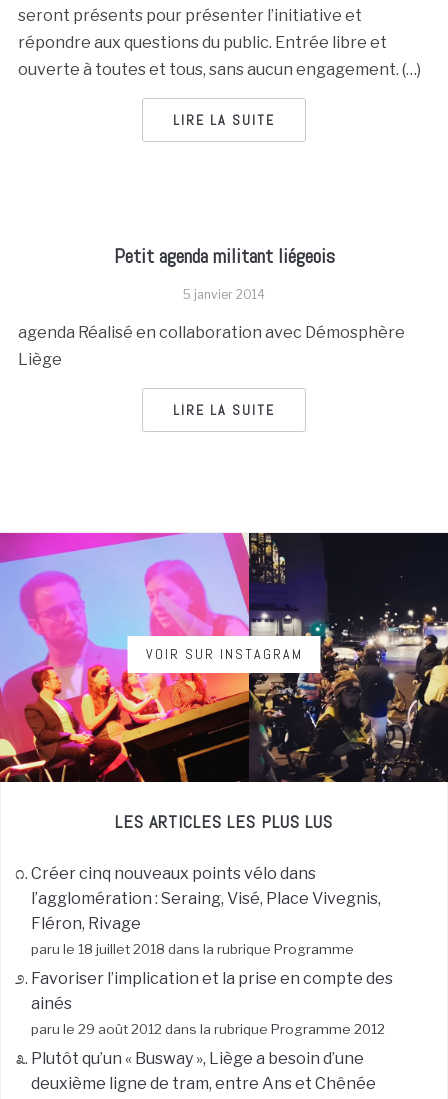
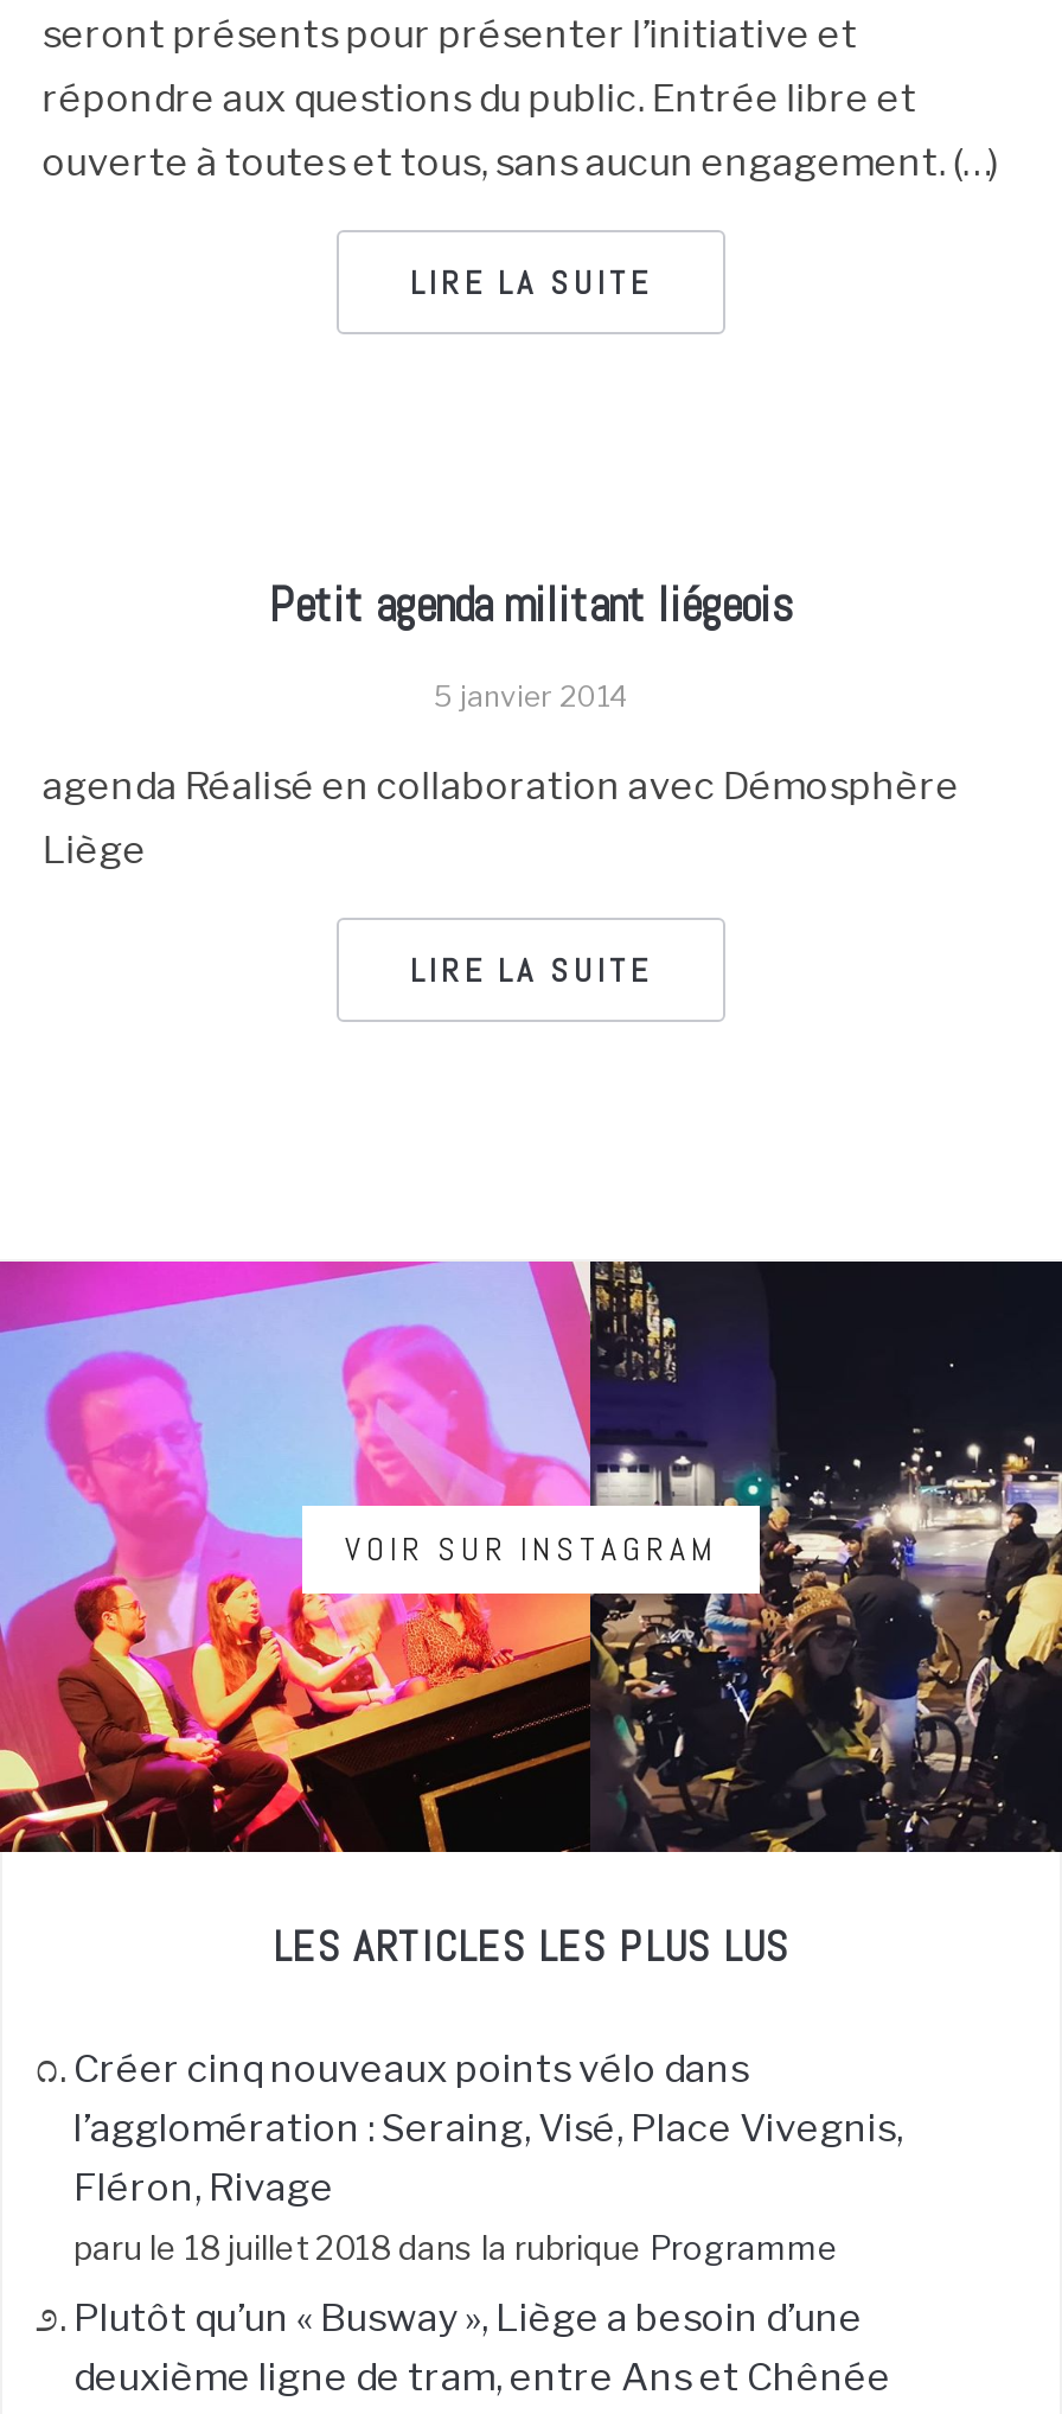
- Favoriser l’implication et la prise en compte des
- ainés
- paru le 29 août 2012 dans la rubrique Programme 2012
